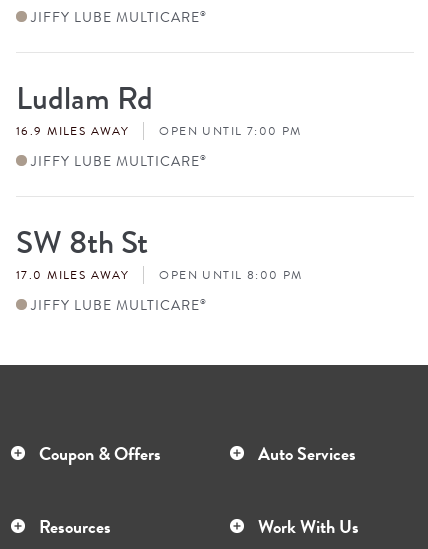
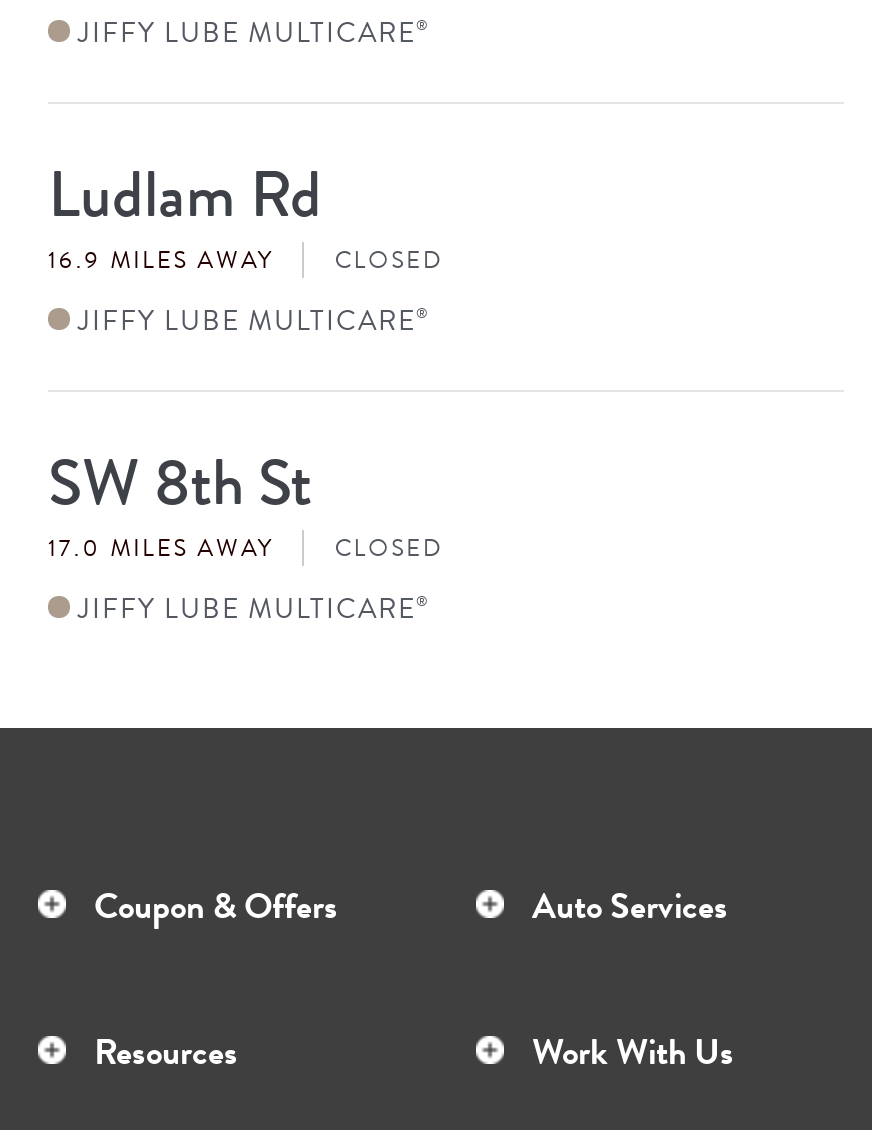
- OPEN UNTIL 7:00 PM
+ CLOSED

- OPEN UNTIL 8:00 PM
+ CLOSED
